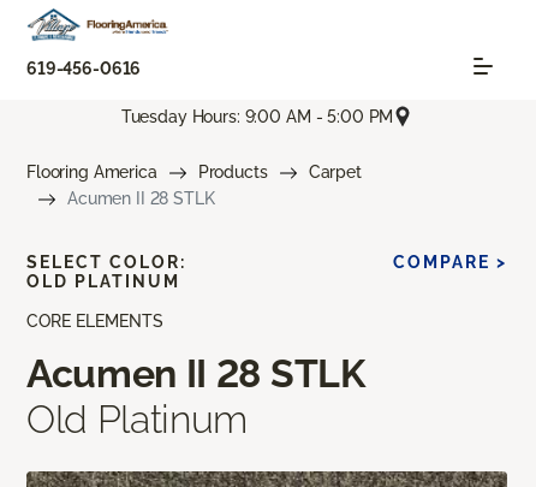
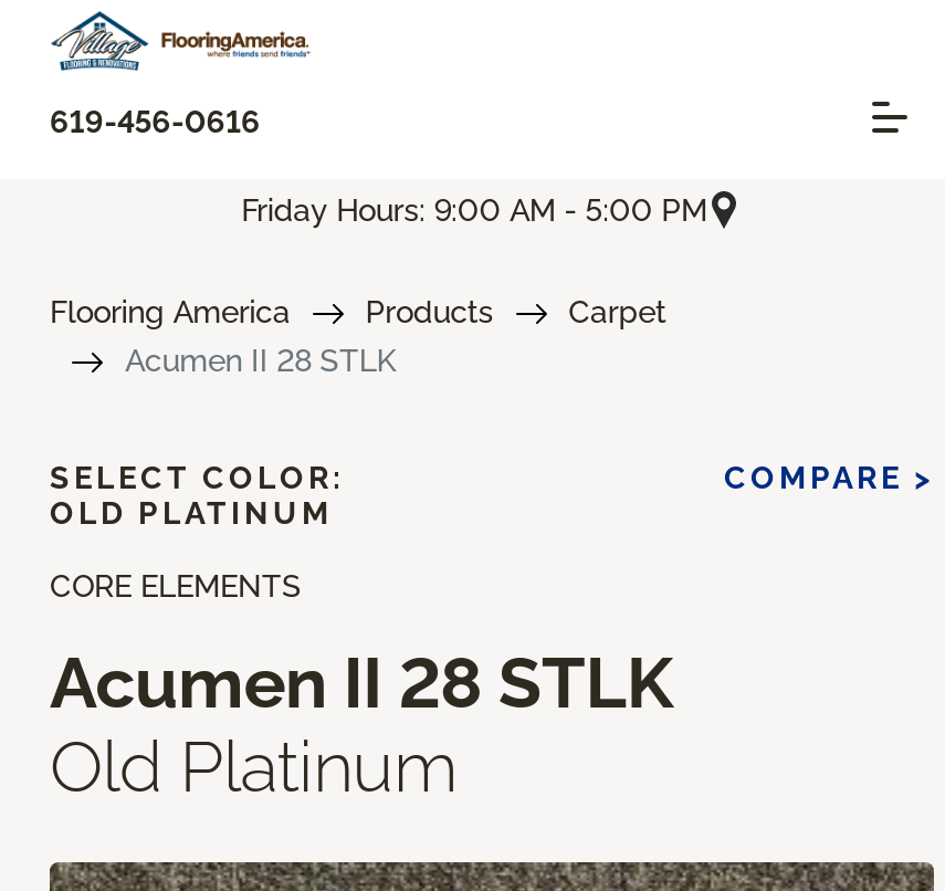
- Tuesday Hours: 9:00 AM - 5:00 PM
+ Friday Hours: 9:00 AM - 5:00 PM
